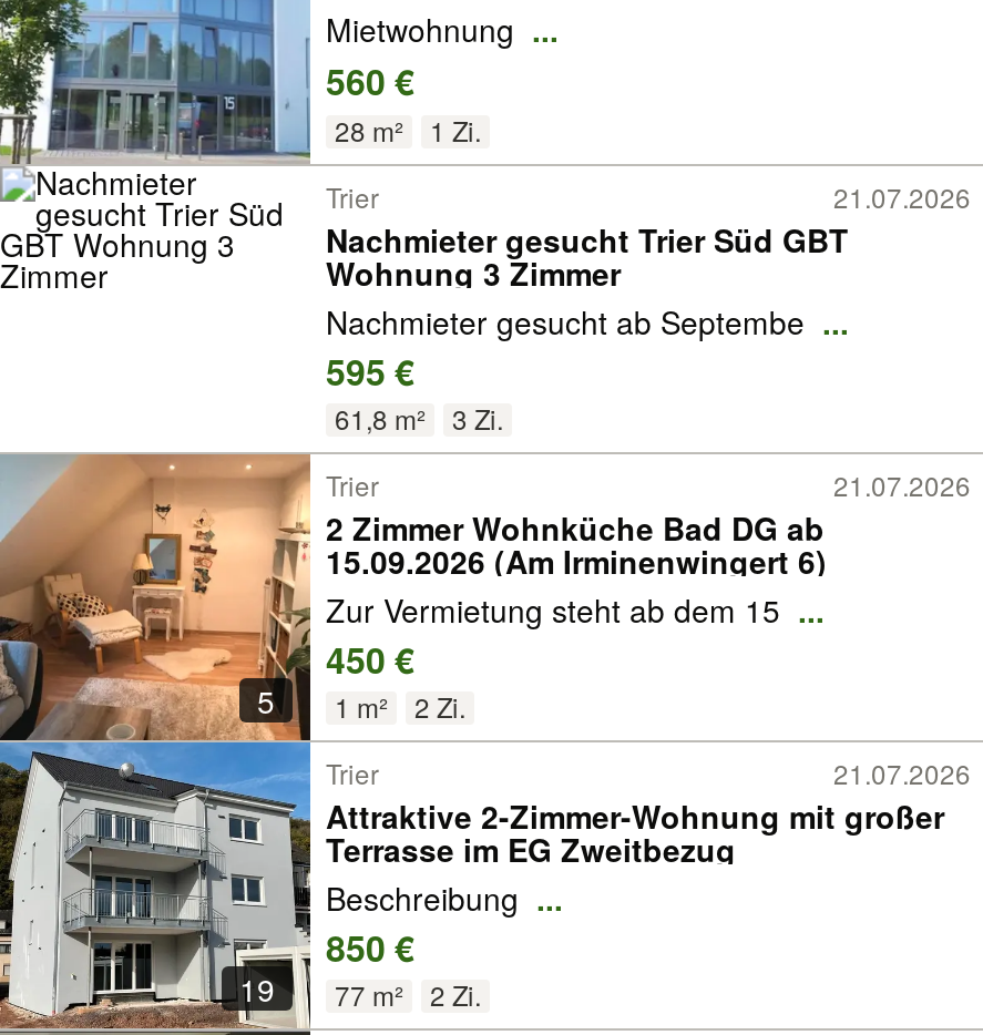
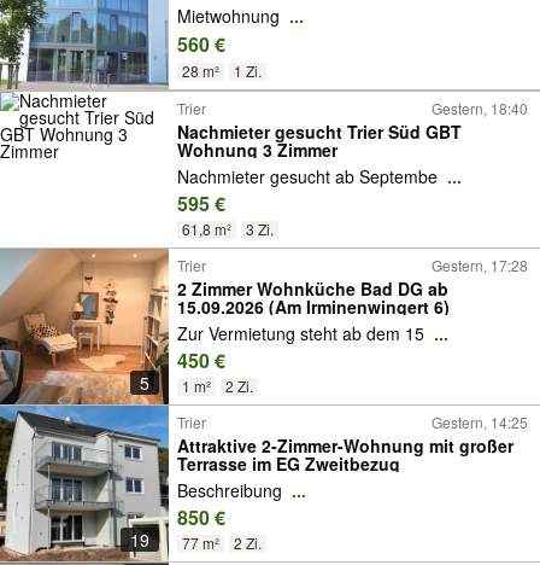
- 21.07.2026
+ Gestern, 18:40

- 21.07.2026
+ Gestern, 17:28

- 21.07.2026
+ Gestern, 14:25
